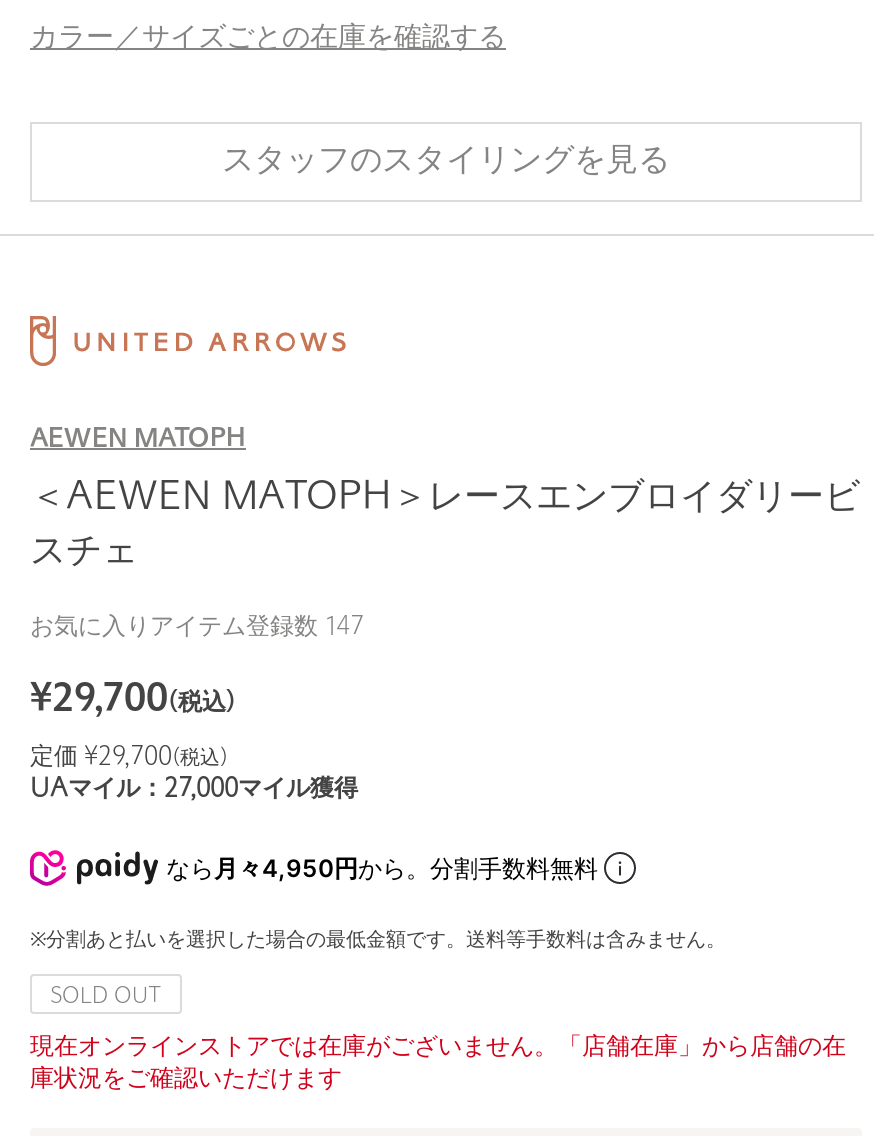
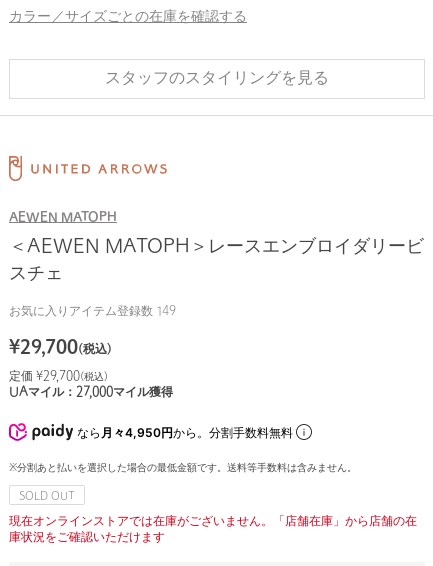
- お気に入りアイテム登録数147
+ お気に入りアイテム登録数149
